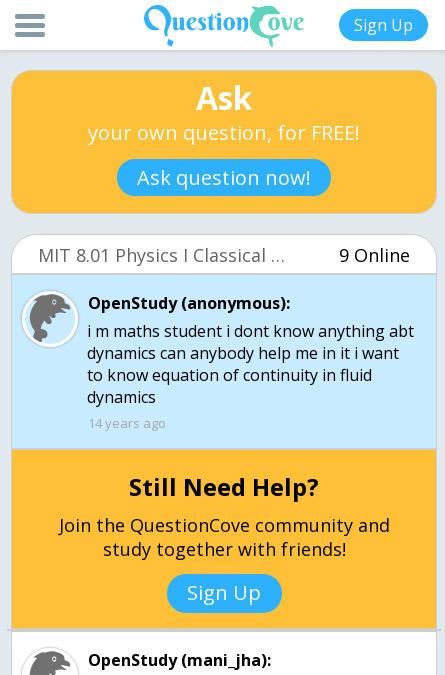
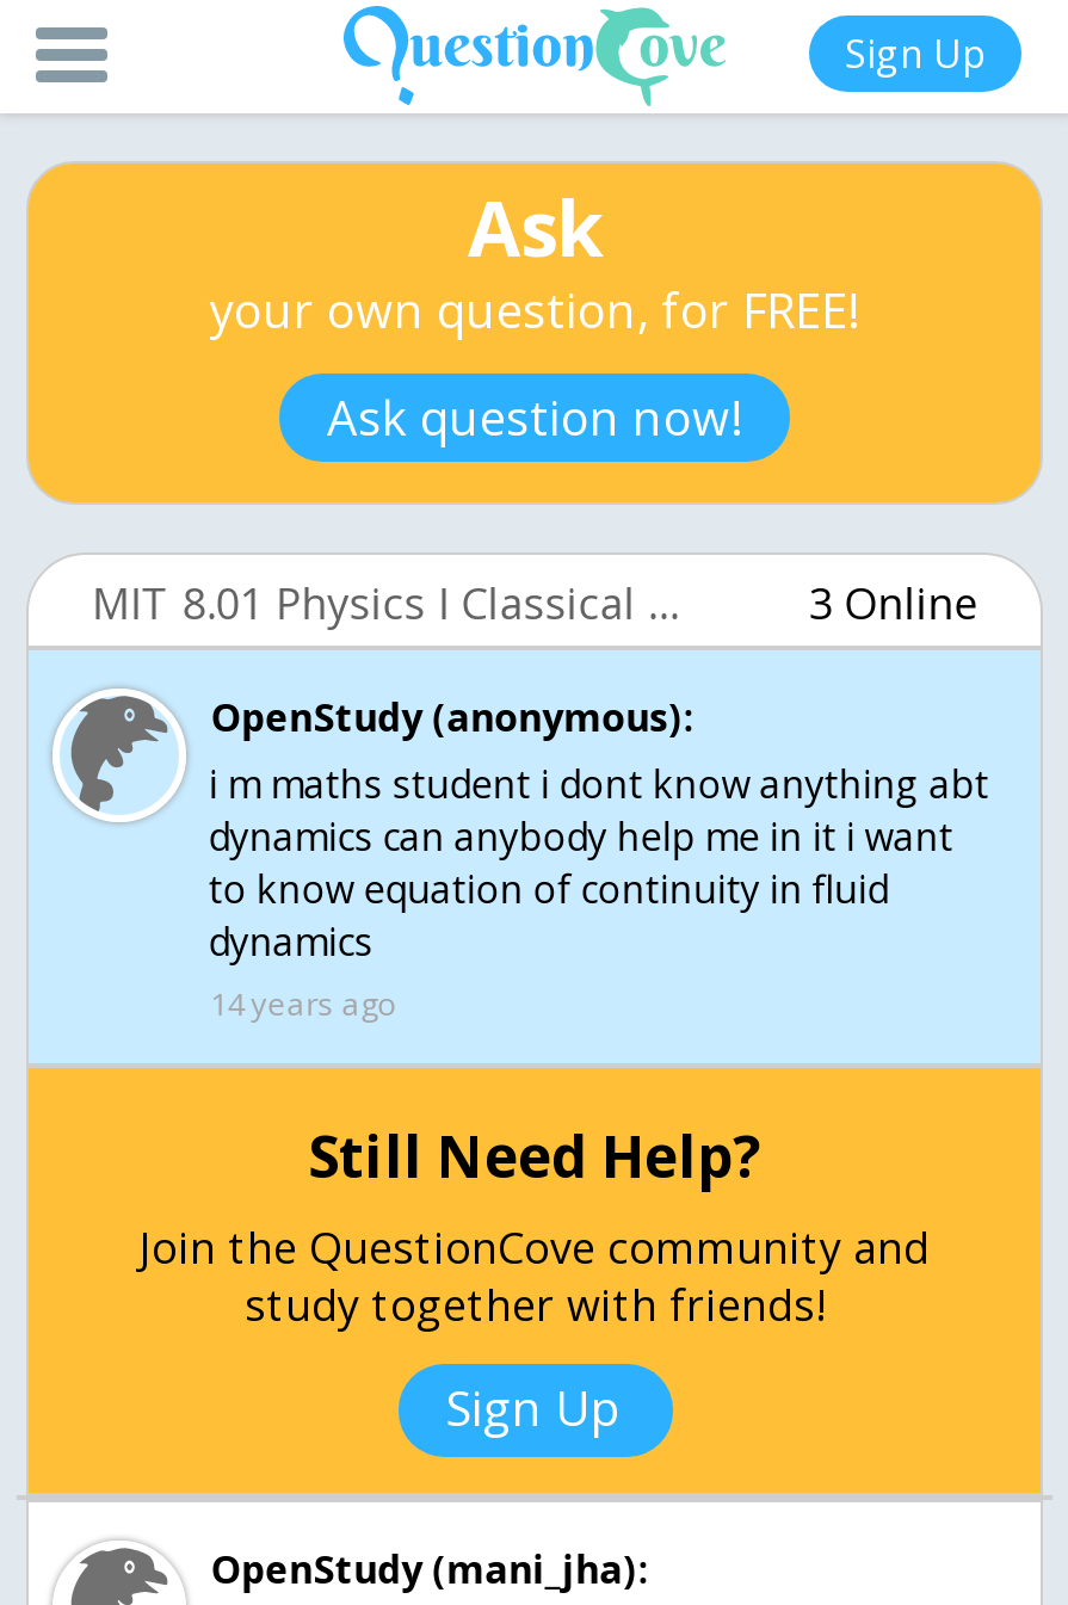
- 9 Online
+ 3 Online
